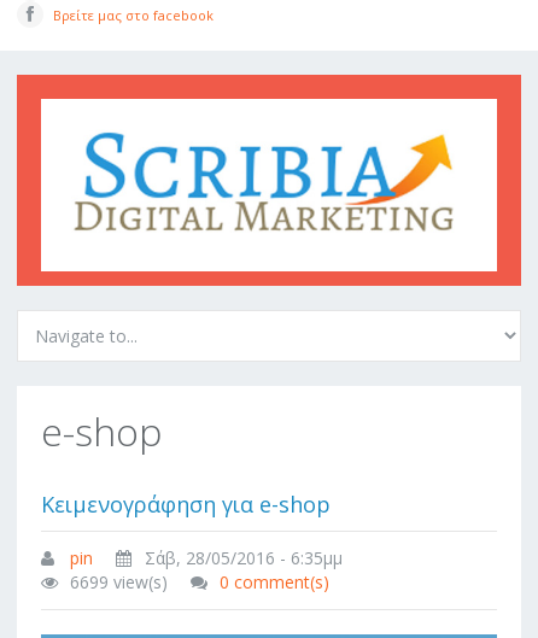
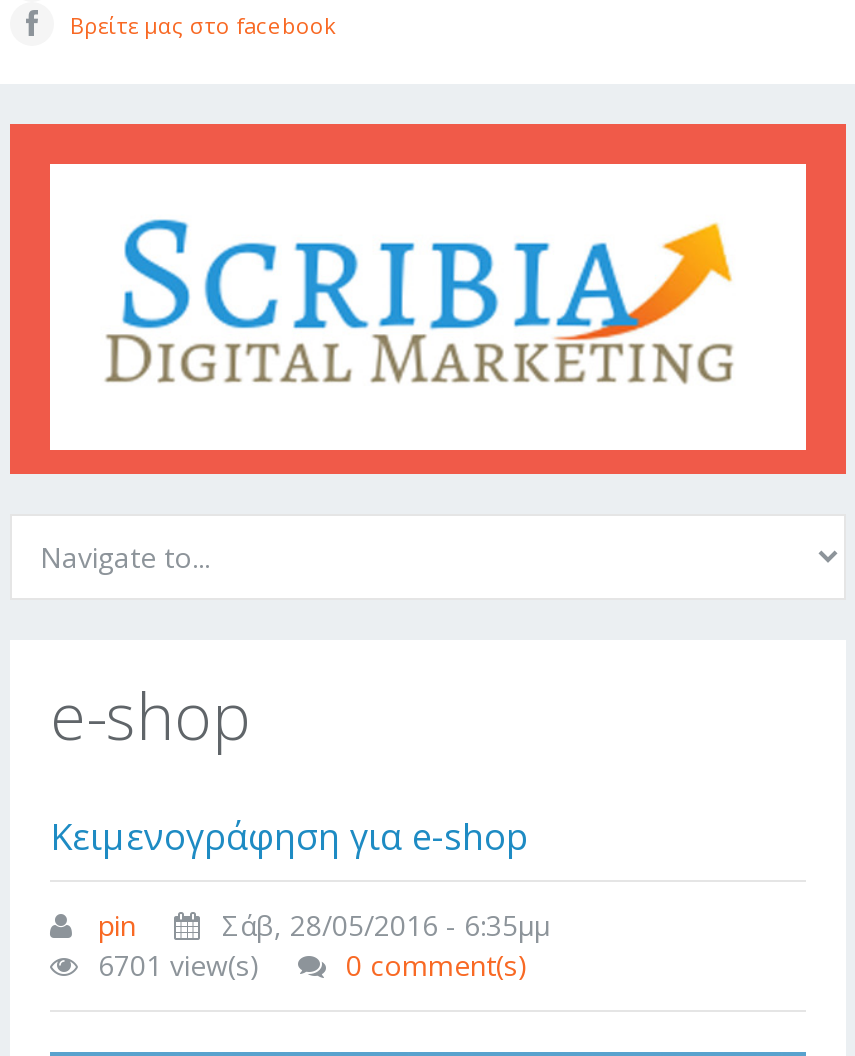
- 6699 view(s)
+ 6701 view(s)
